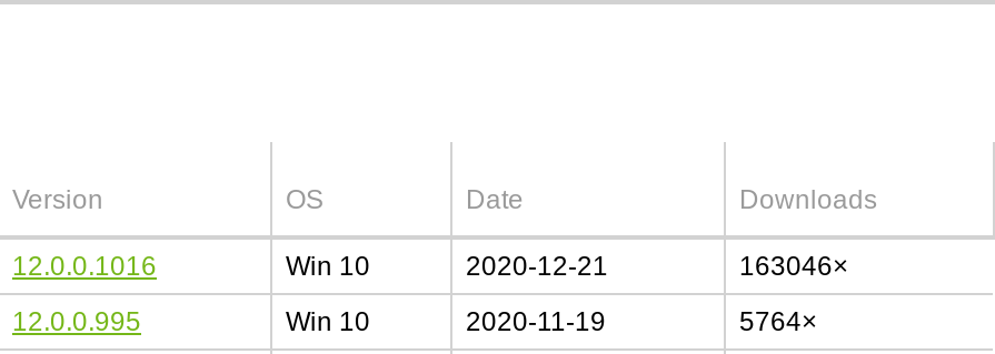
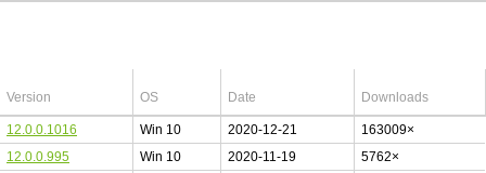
- 163046×
+ 163009×

- 5764×
+ 5762×
